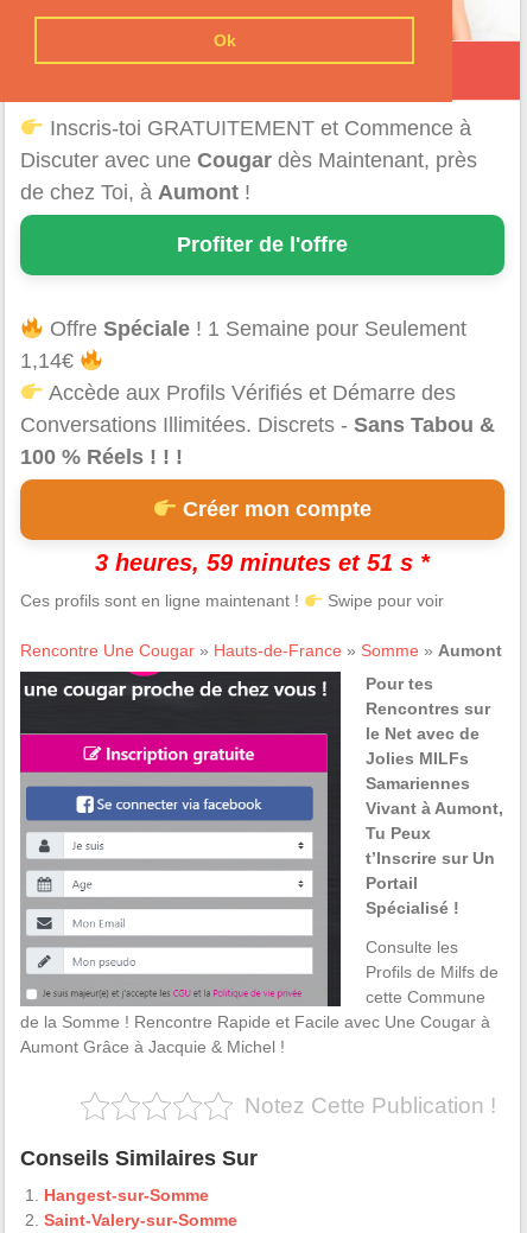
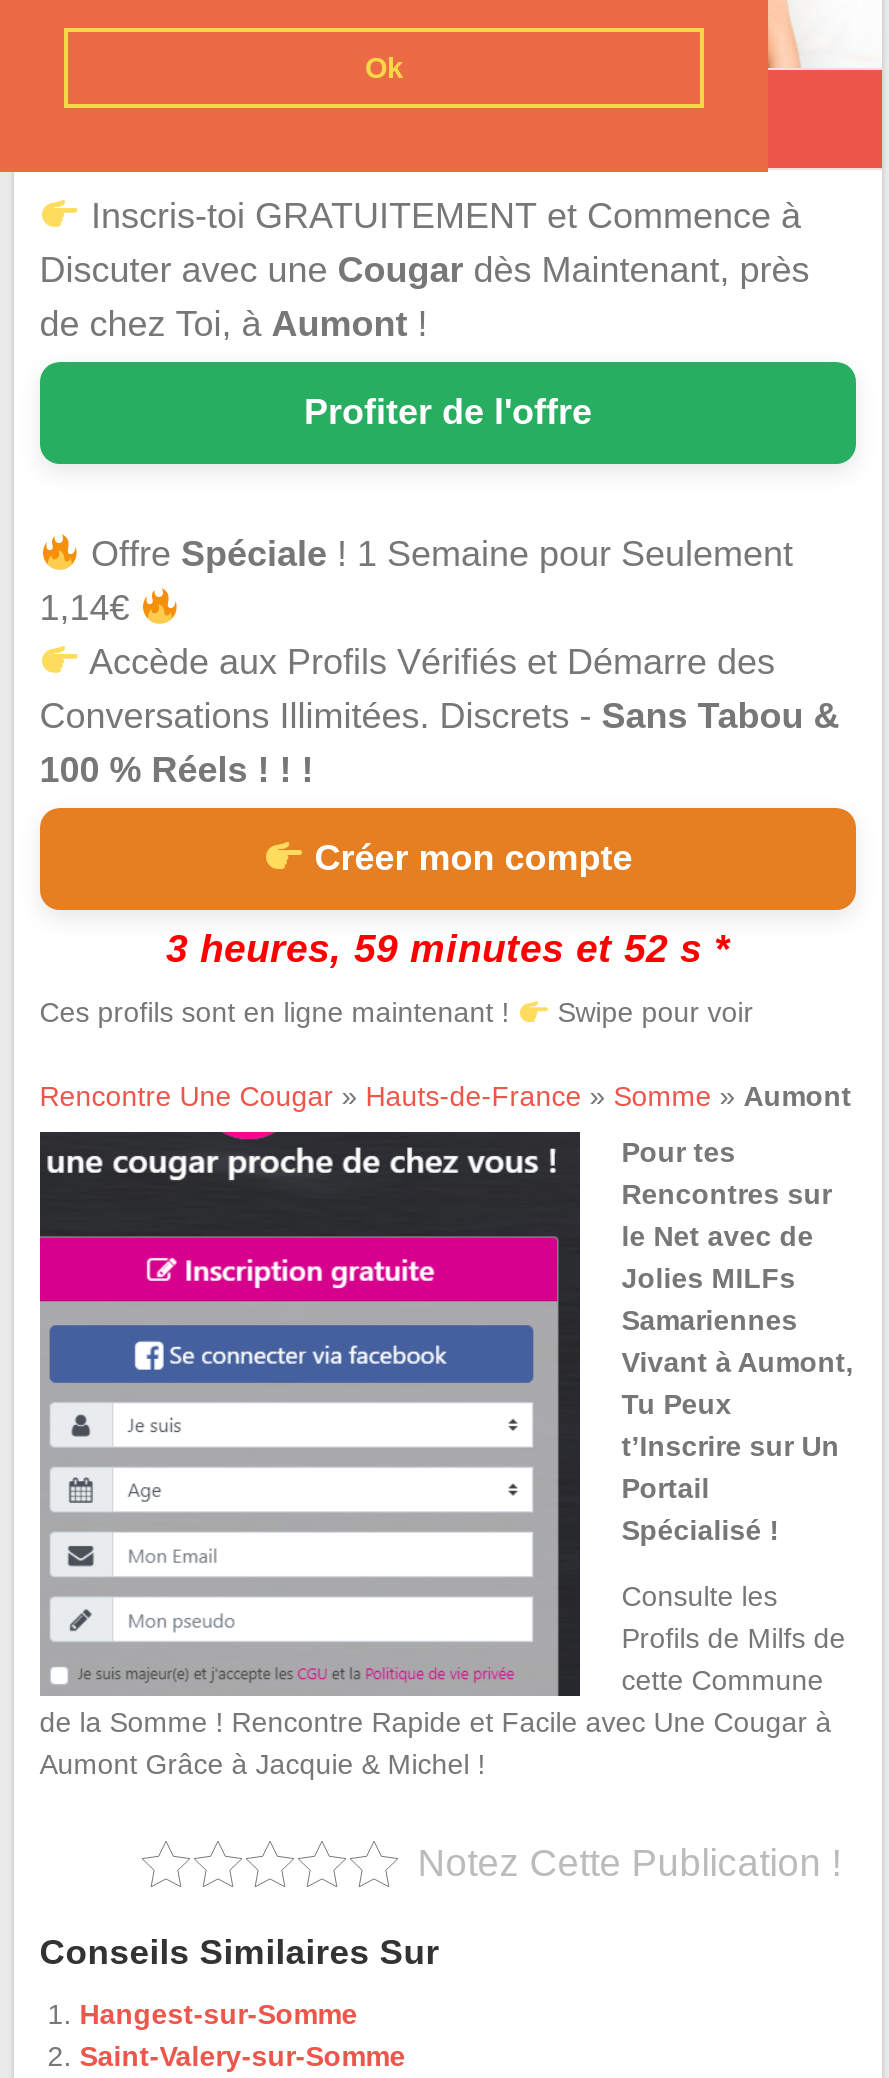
- 3 heures, 59 minutes et 51 s *
+ 3 heures, 59 minutes et 52 s *
